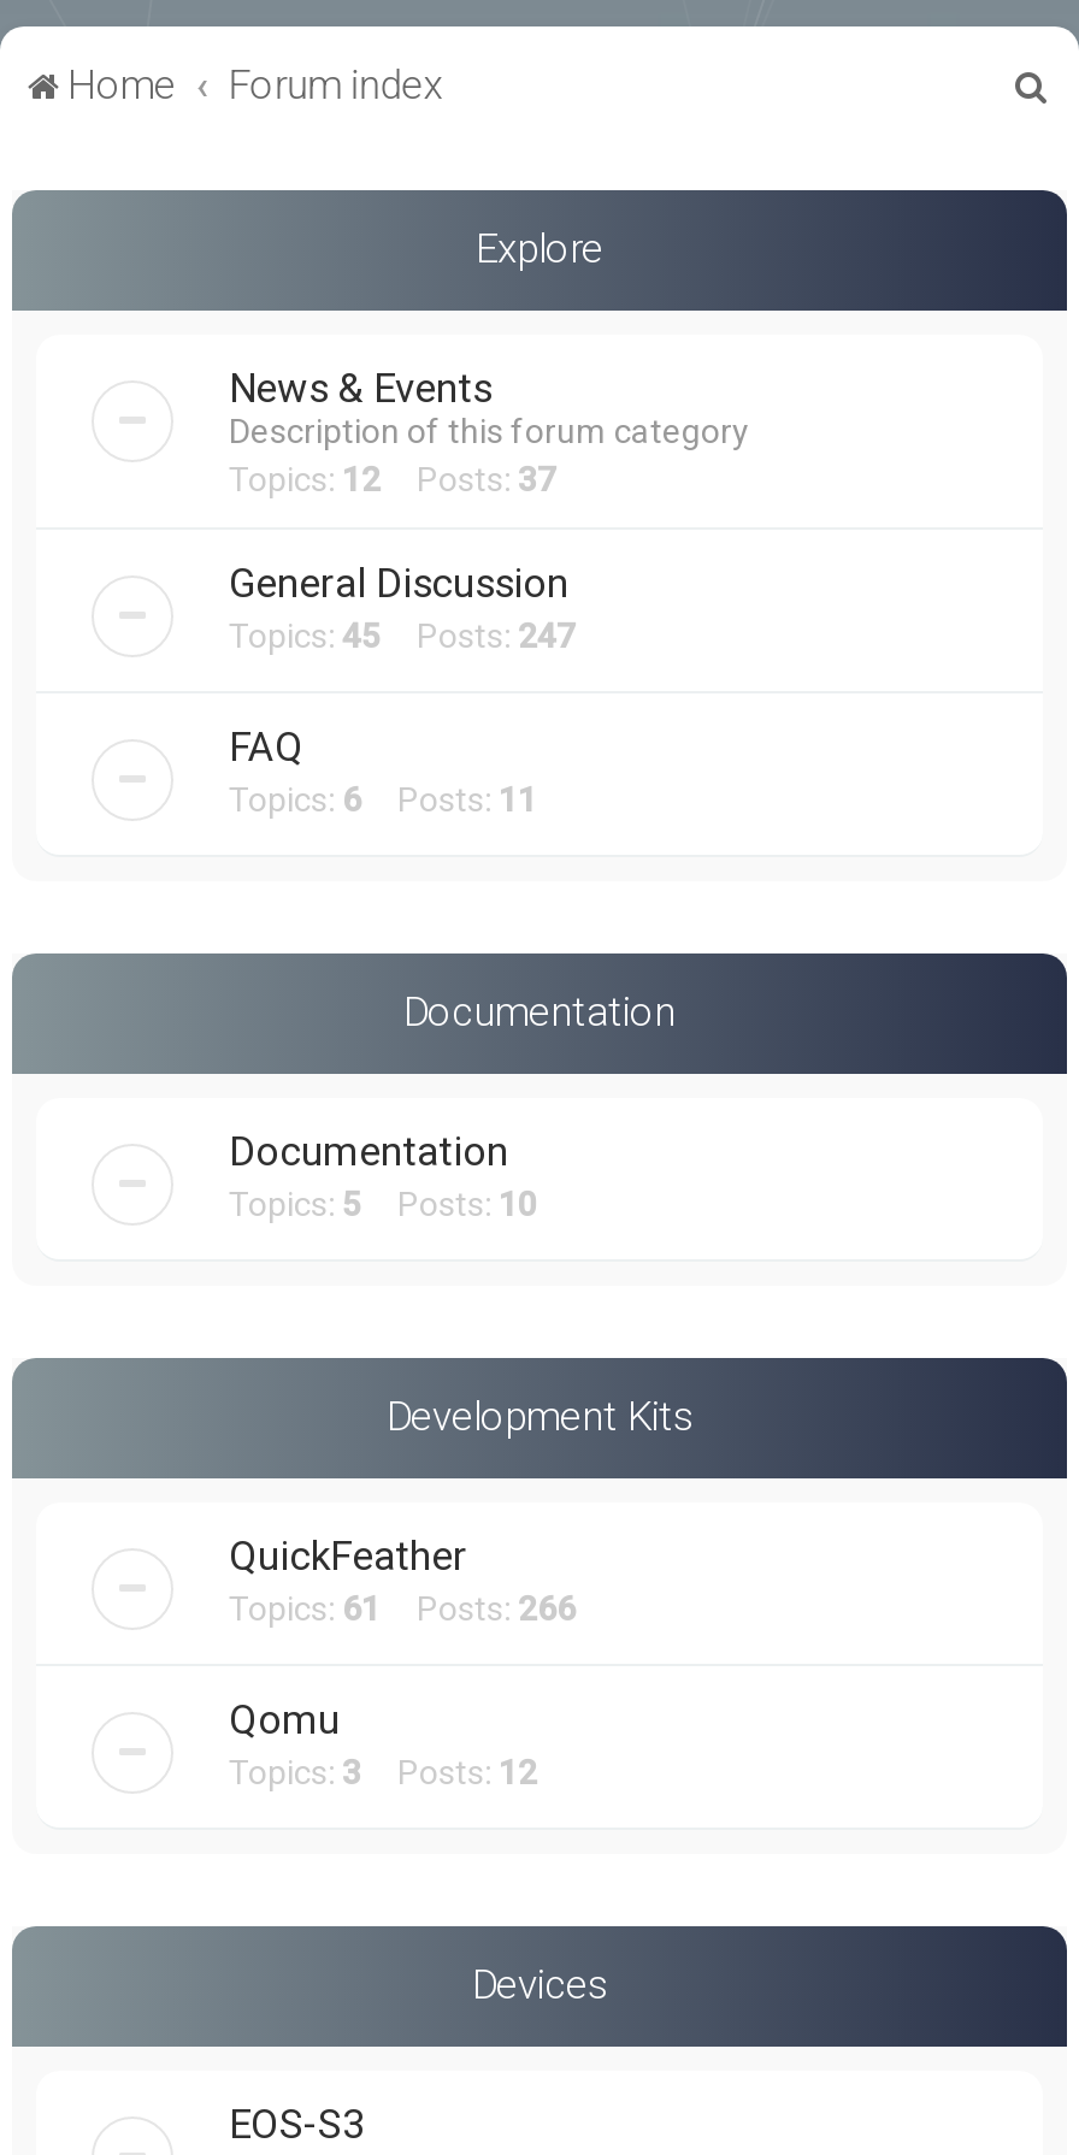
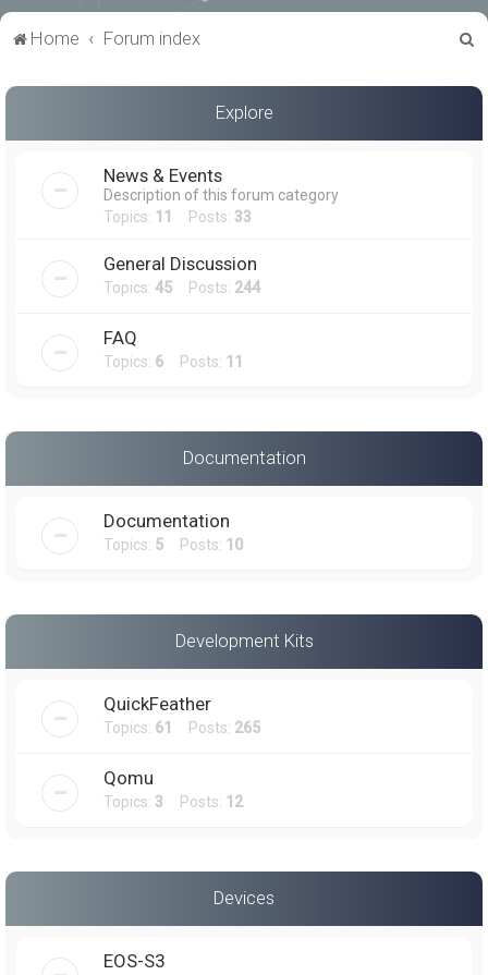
- Topics: 12 Posts: 37
+ Topics: 11 Posts: 33

- Topics: 45 Posts: 247
+ Topics: 45 Posts: 244

- Topics: 61 Posts: 266
+ Topics: 61 Posts: 265
